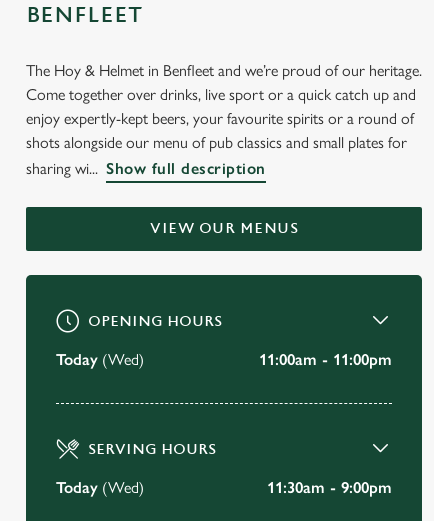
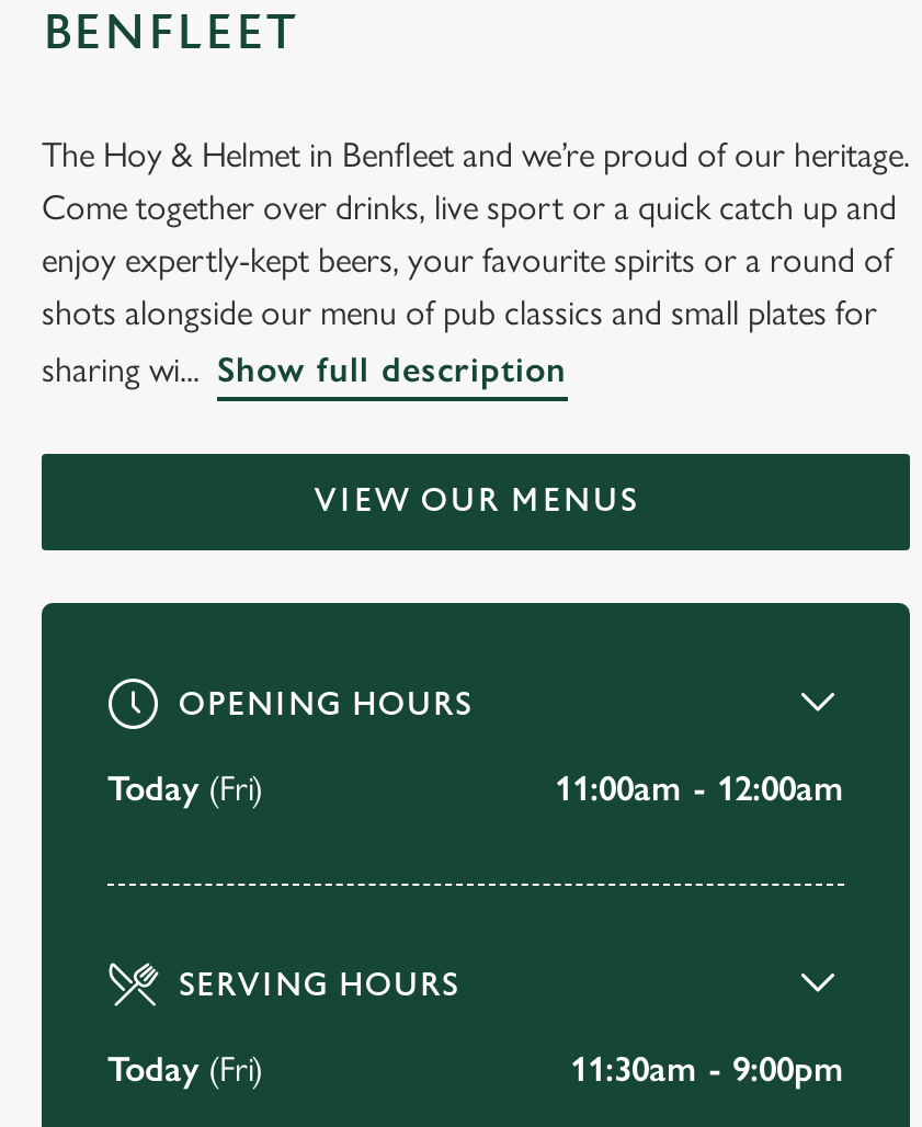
- Today (Wed)
+ Today (Fri)

- 11:00am - 11:00pm
+ 11:00am - 12:00am

- Today (Wed)
+ Today (Fri)
